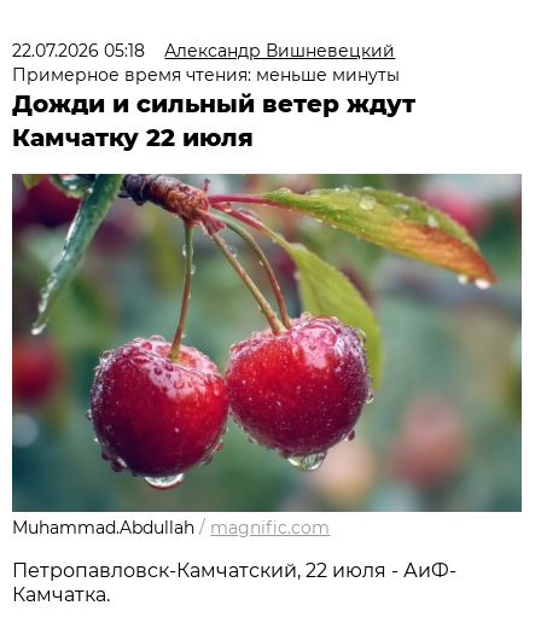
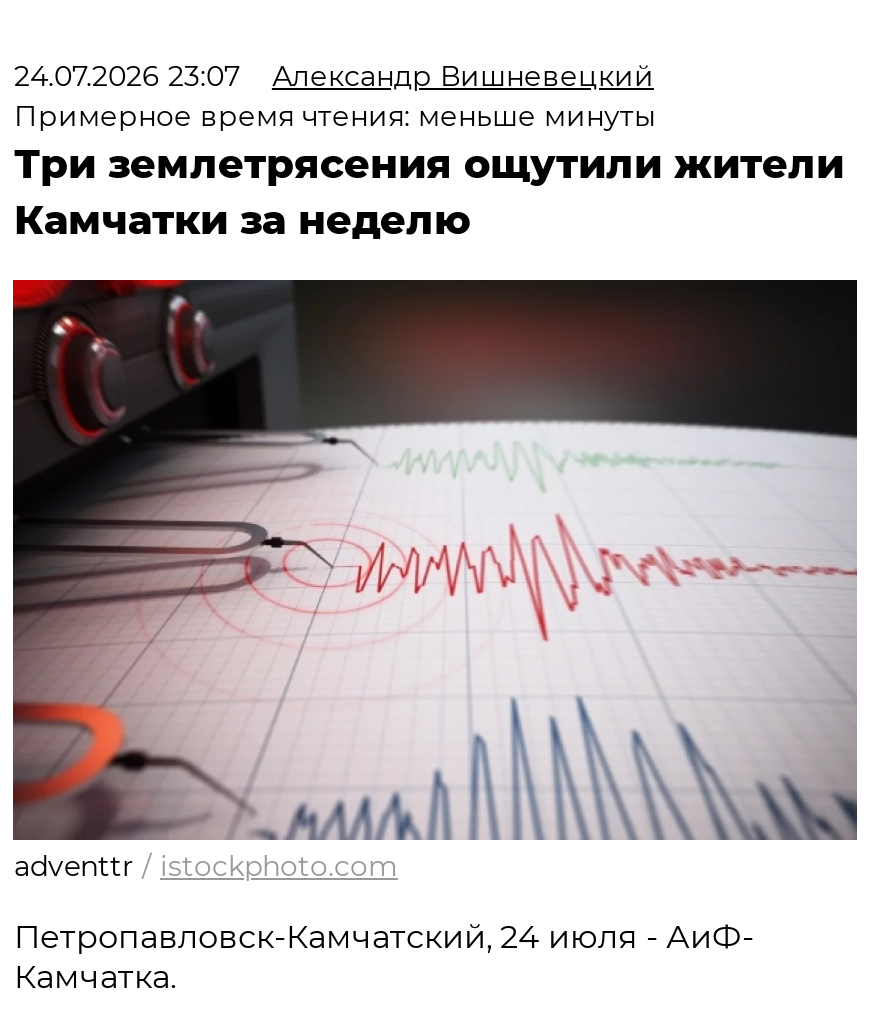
- 22.07.2026 05:18 Александр Вишневецкий
+ 24.07.2026 23:07 Александр Вишневецкий

- Дожди и сильный ветер ждут
- Камчатку 22 июля
+ Три землетрясения ощутили жители
+ Камчатки за неделю

- [image]
- Muhammad.Abdullah / magnific.com
+ [image]
+ adventtr / istockphoto.com

- Петропавловск-Камчатский, 22 июля - АиФ-
+ Петропавловск-Камчатский, 24 июля - АиФ-
